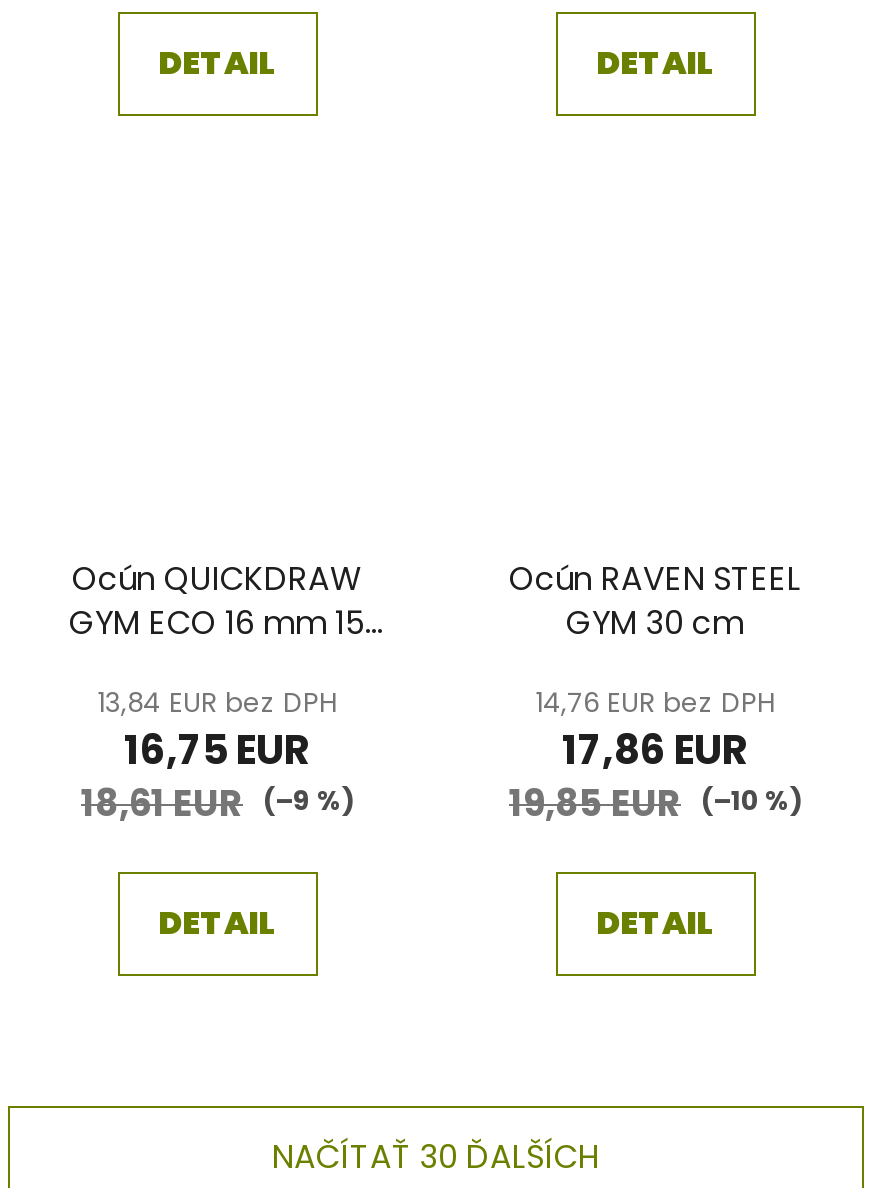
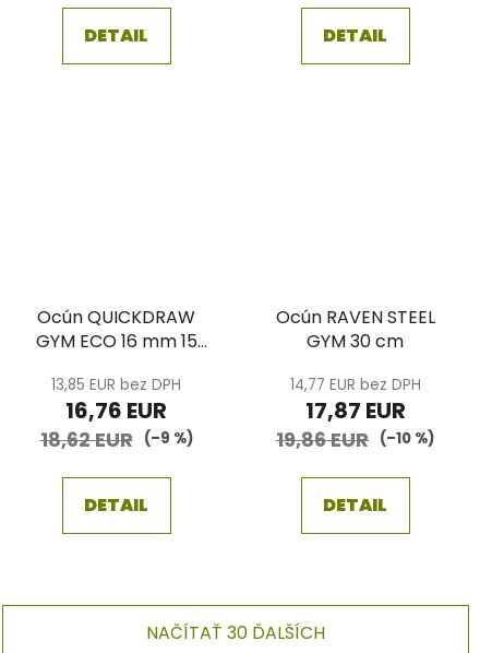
- 13,84 EUR bez DPH
+ 13,85 EUR bez DPH

- 14,76 EUR bez DPH
+ 14,77 EUR bez DPH

- 16,75 EUR
+ 16,76 EUR

- 17,86 EUR
+ 17,87 EUR

- 18,61 EUR (–9 %)
+ 18,62 EUR (–9 %)

- 19,85 EUR (–10 %)
+ 19,86 EUR (–10 %)
